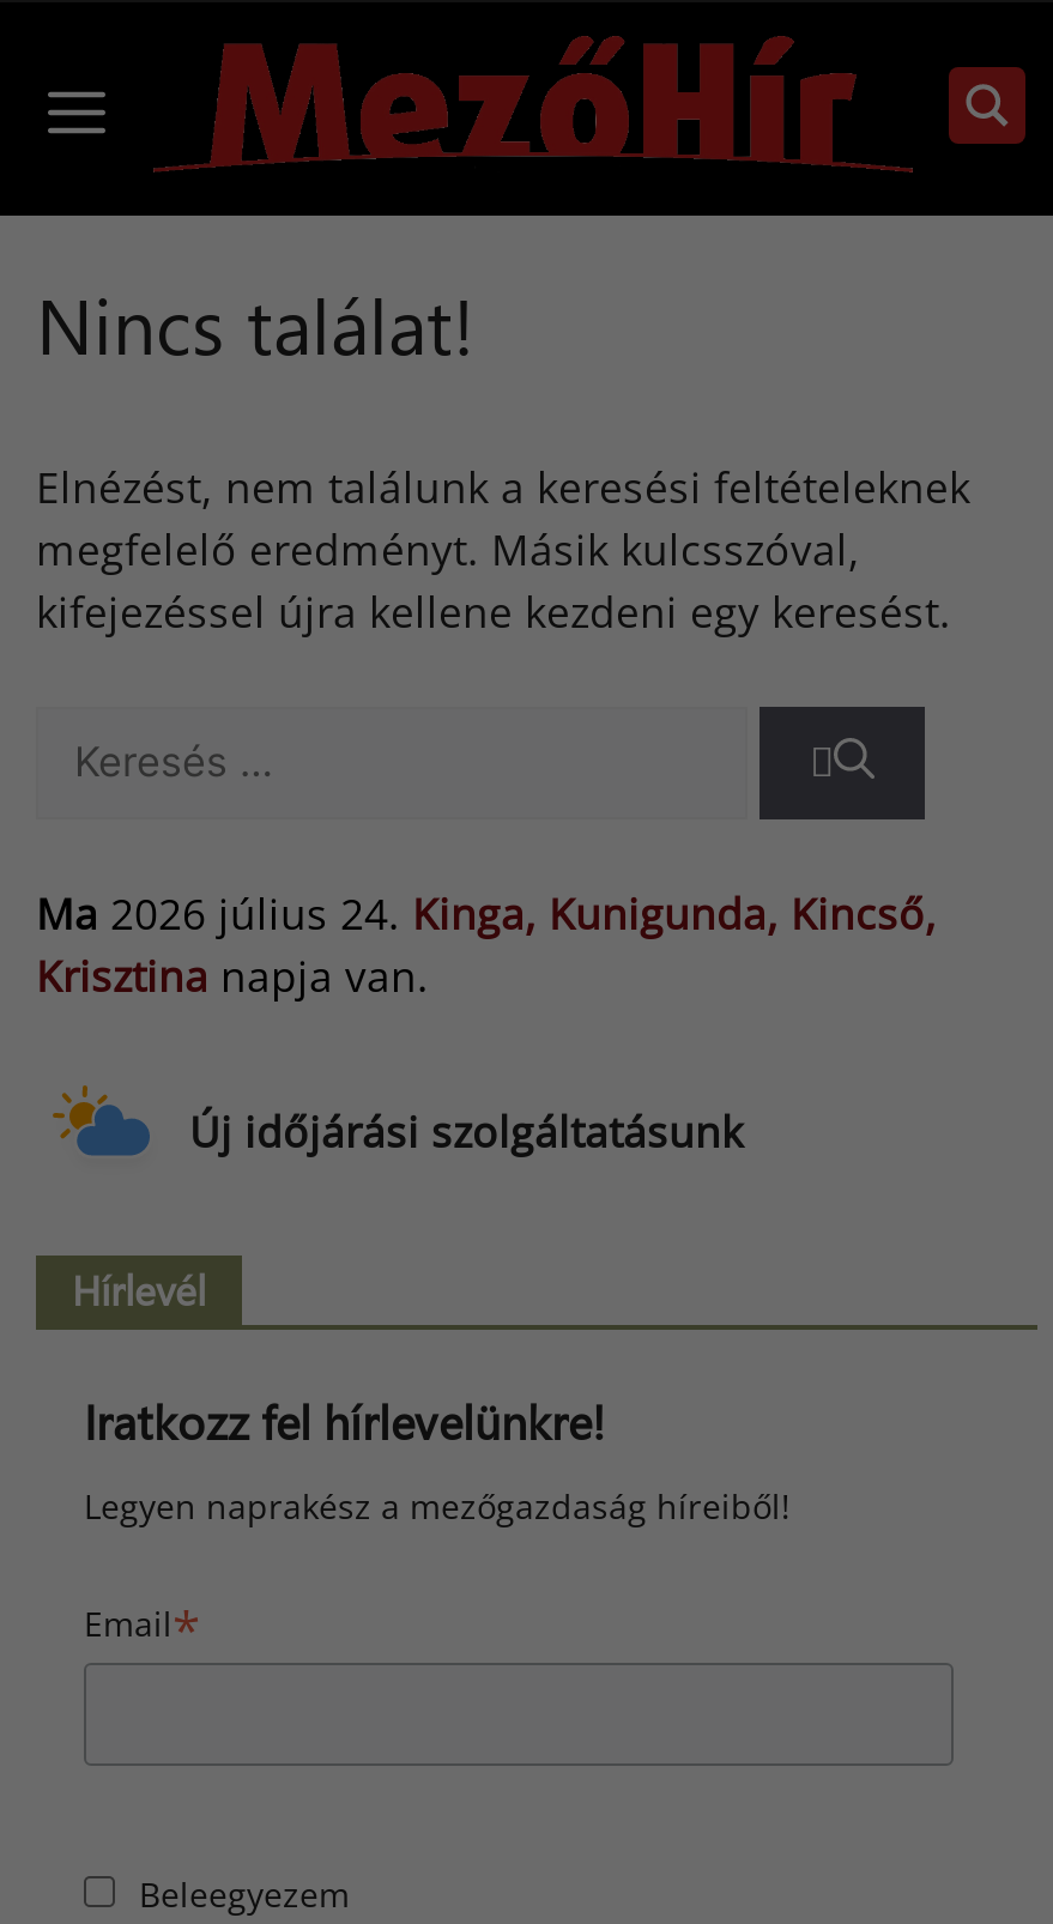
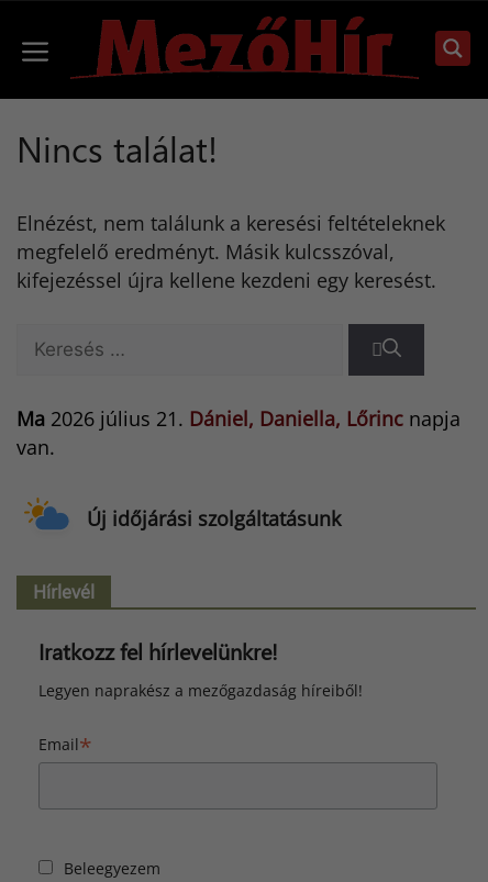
- Ma 2026 július 24. Kinga, Kunigunda, Kincső,
- Krisztina napja van.
+ Ma 2026 július 21. Dániel, Daniella, Lőrinc napja
+ van.
